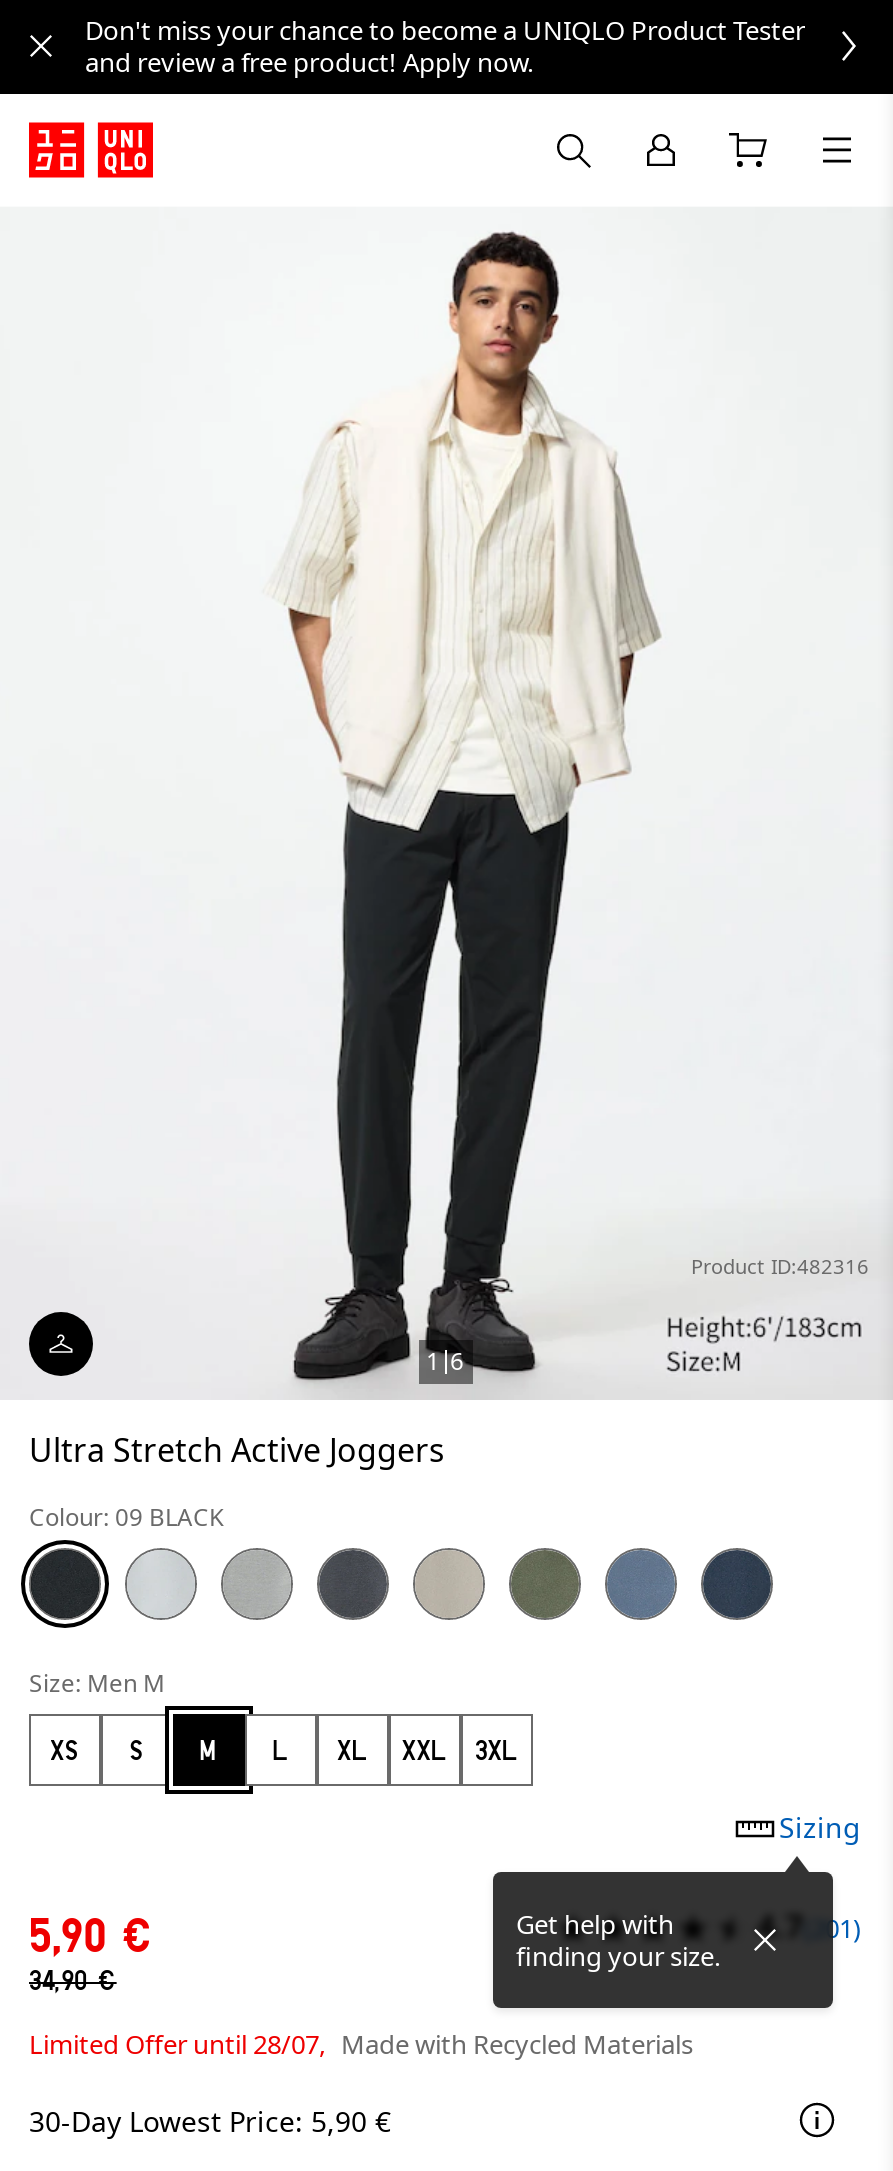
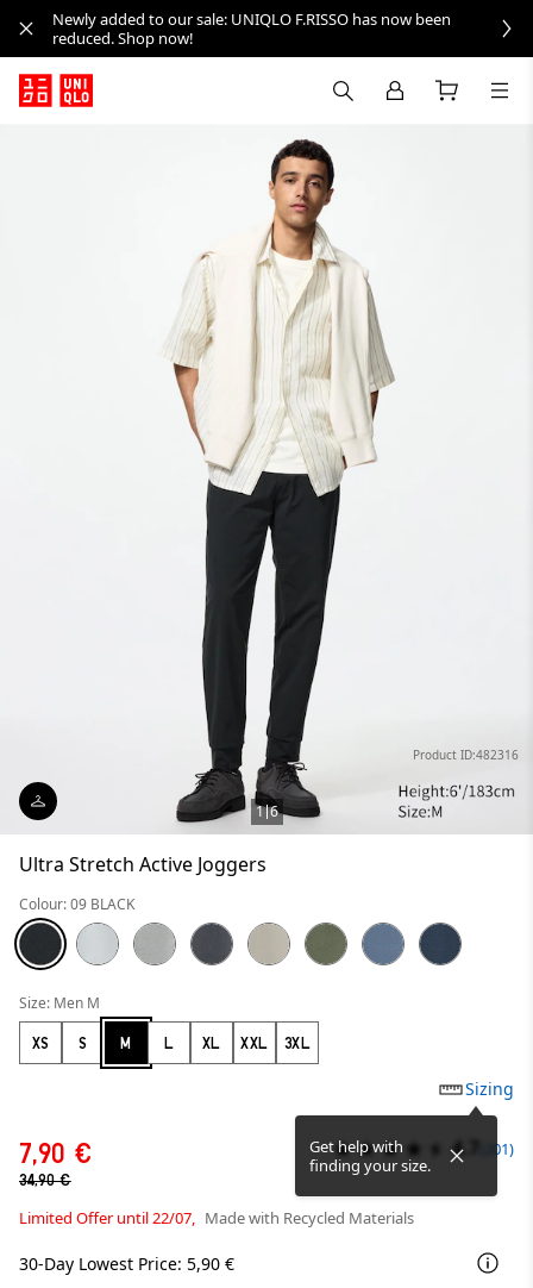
- Don't miss your chance to become a UNIQLO Product Tester
- and review a free product! Apply now.
+ Newly added to our sale: UNIQLO F.RISSO has now been
+ reduced. Shop now!

- 5,90 €
+ 7,90 €

- Limited Offer until 28/07, Made with Recycled Materials
+ Limited Offer until 22/07, Made with Recycled Materials
